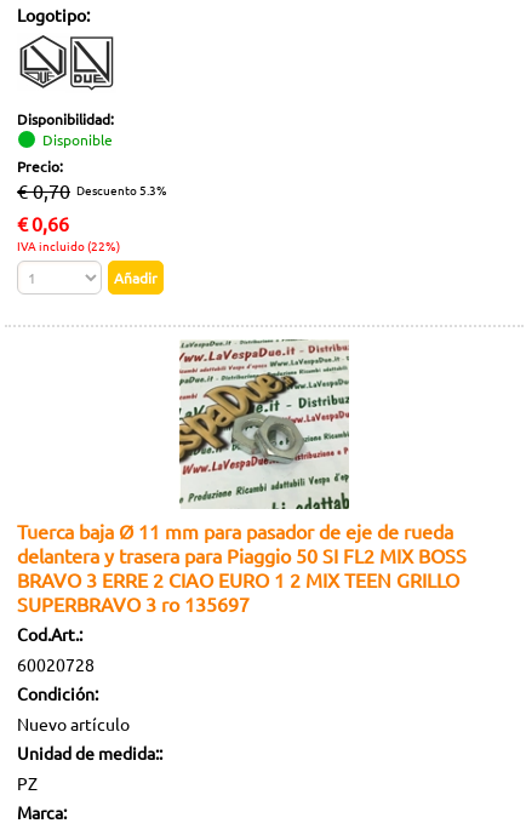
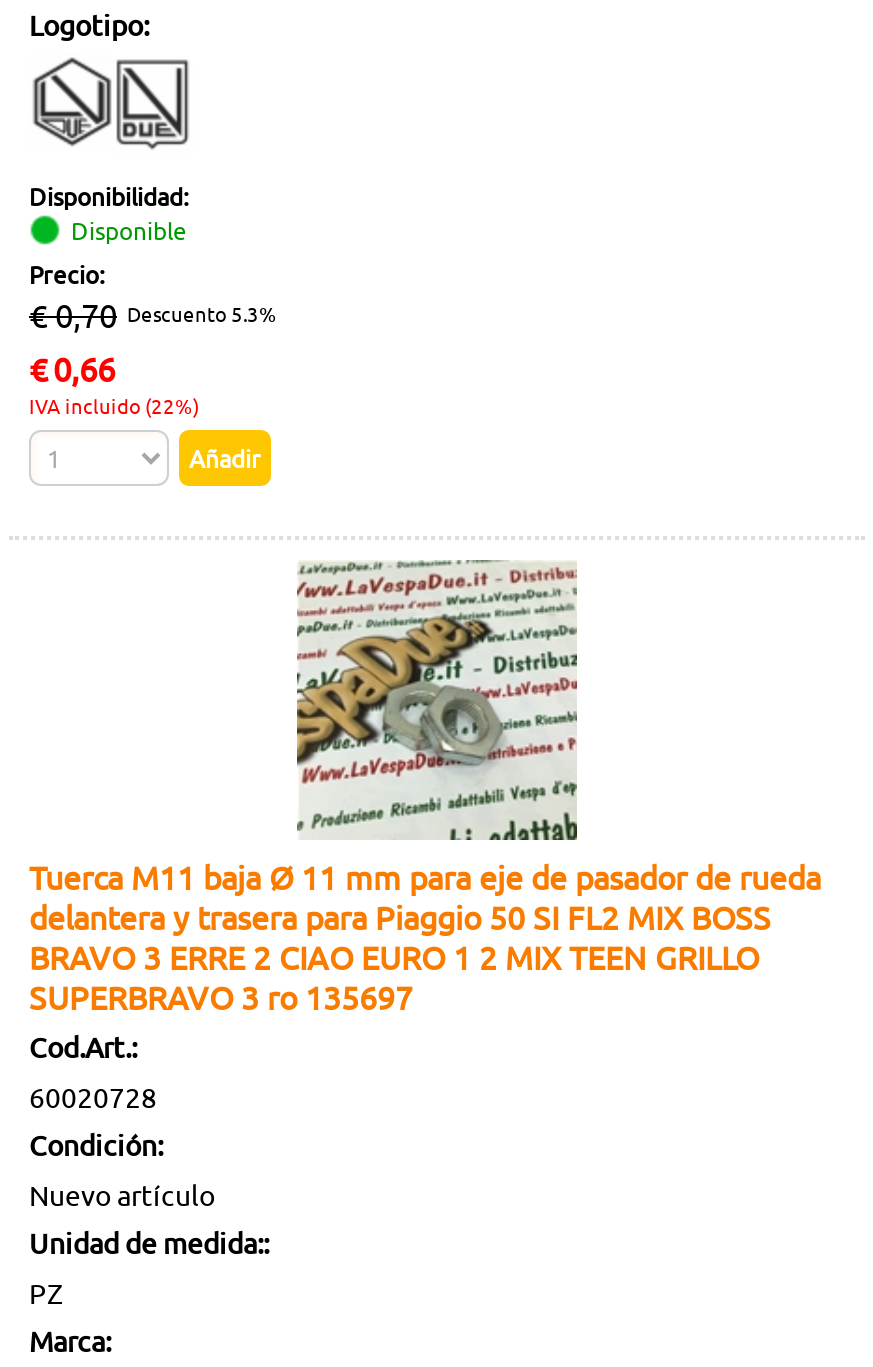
- Tuerca baja Ø 11 mm para pasador de eje de rueda
+ Tuerca M11 baja Ø 11 mm para eje de pasador de rueda
